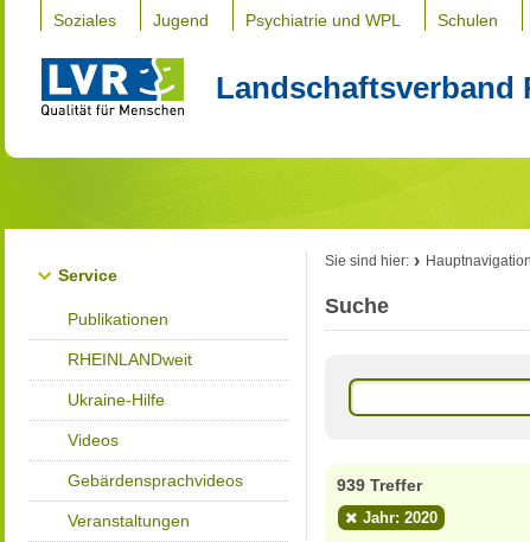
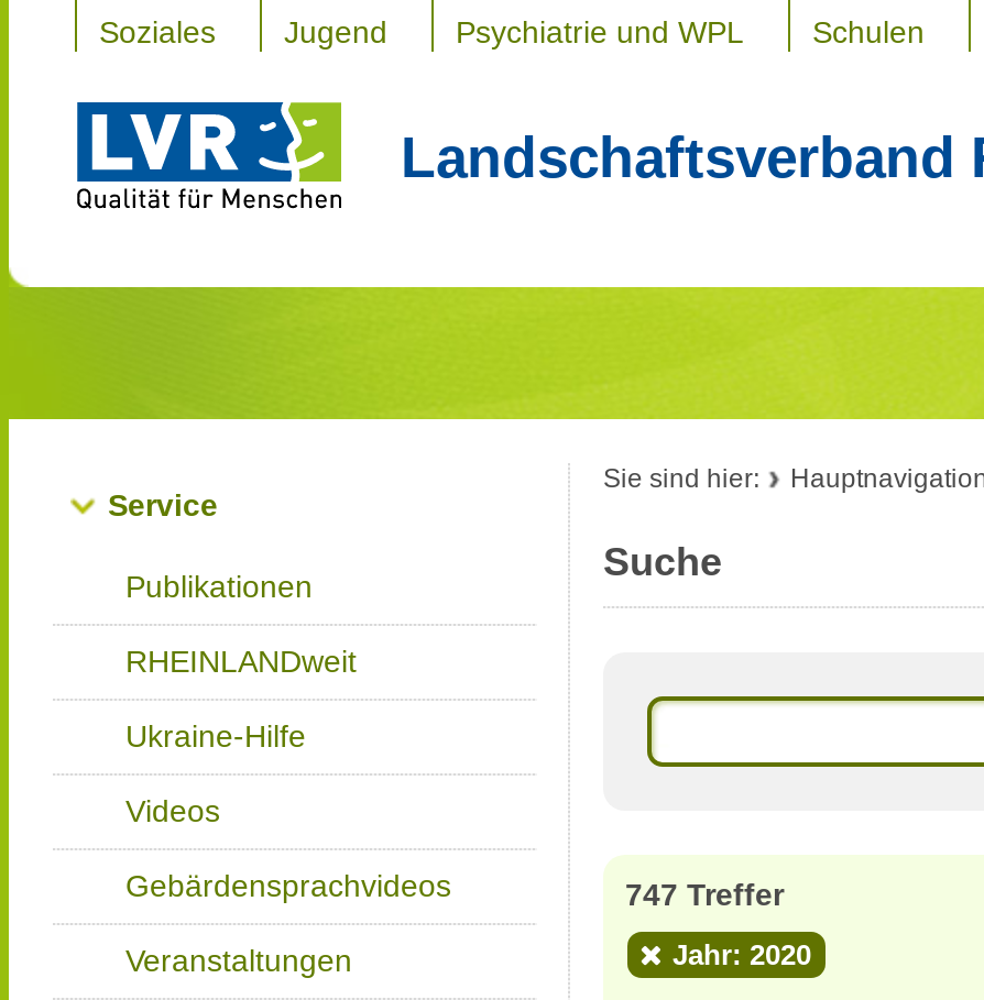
- 939 Treffer
+ 747 Treffer
